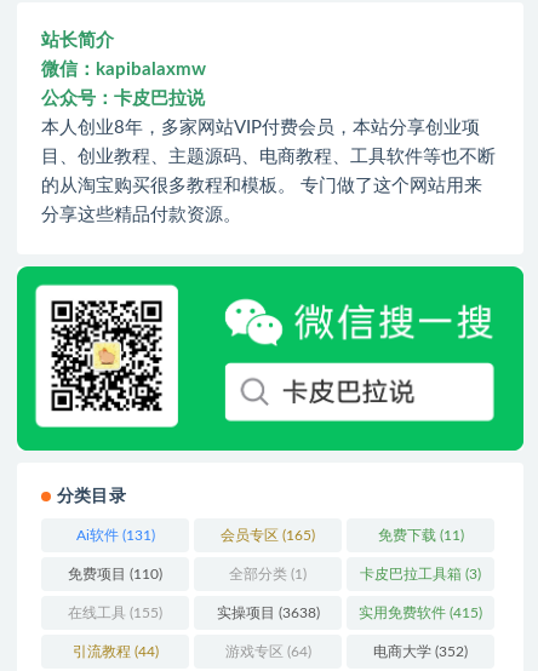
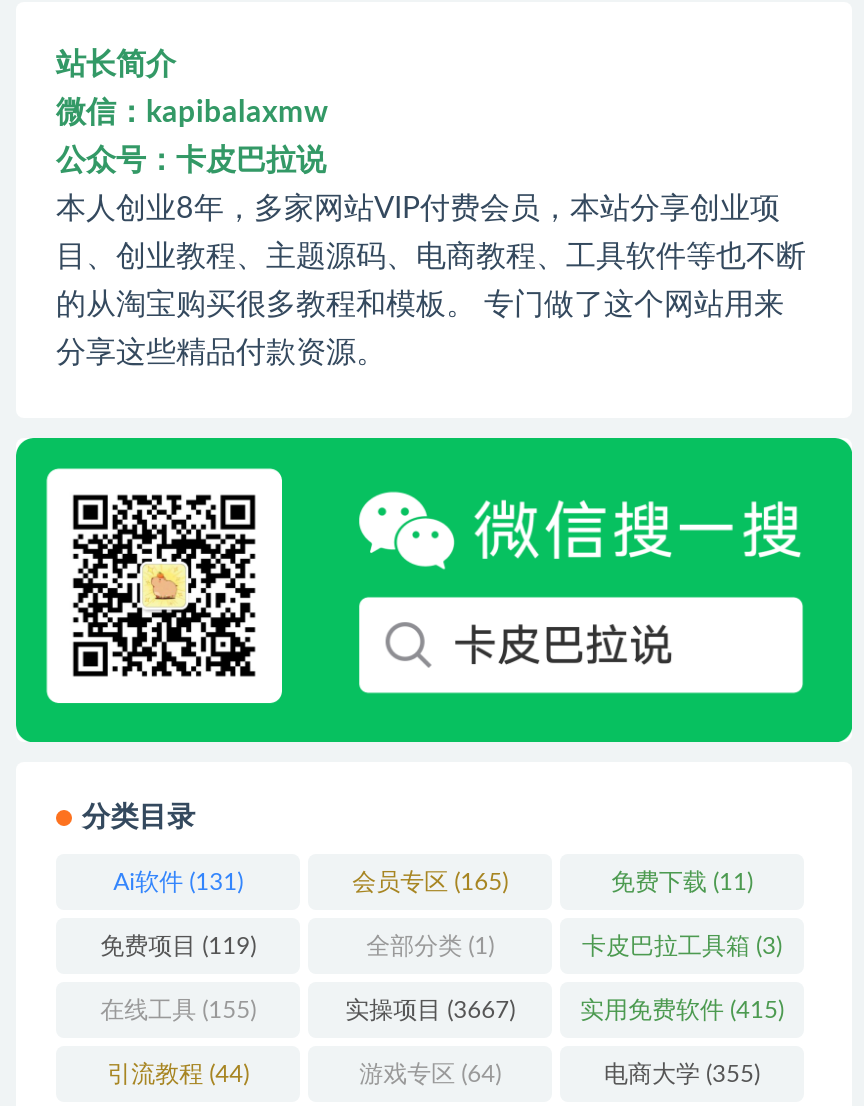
- 免费项目(110)
+ 免费项目(119)

- 实操项目(3638)
+ 实操项目(3667)

- 电商大学(352)
+ 电商大学(355)
